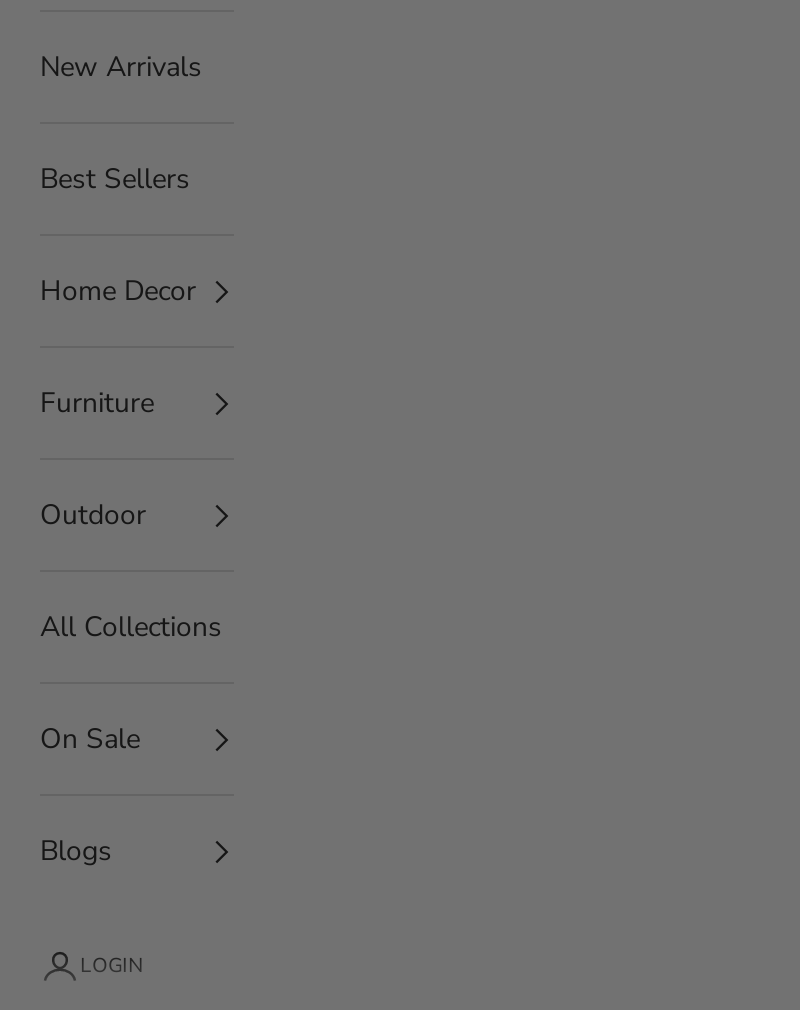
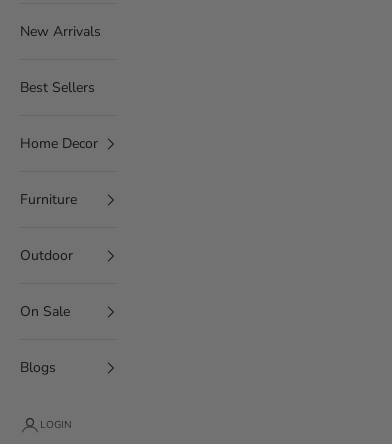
- All Collections
